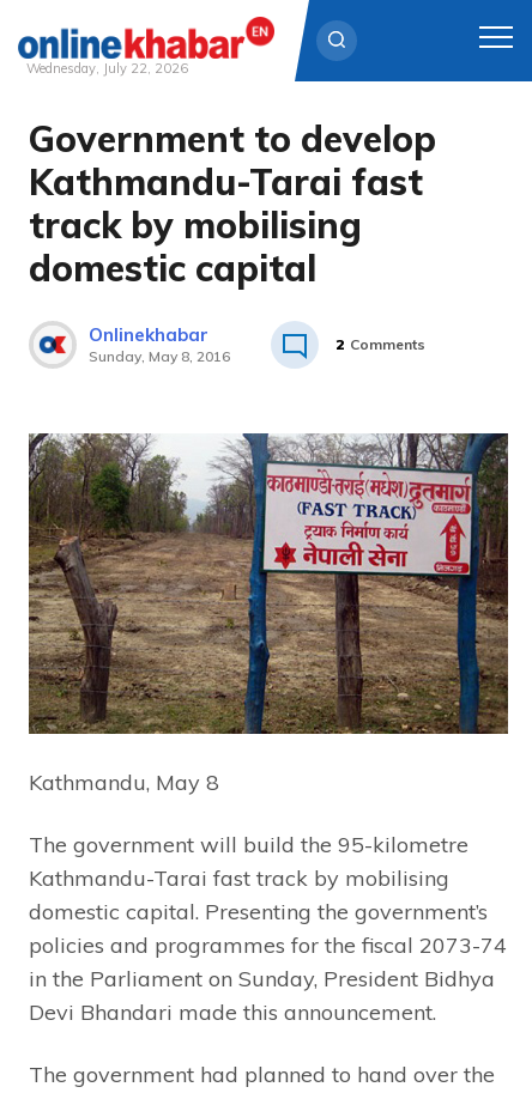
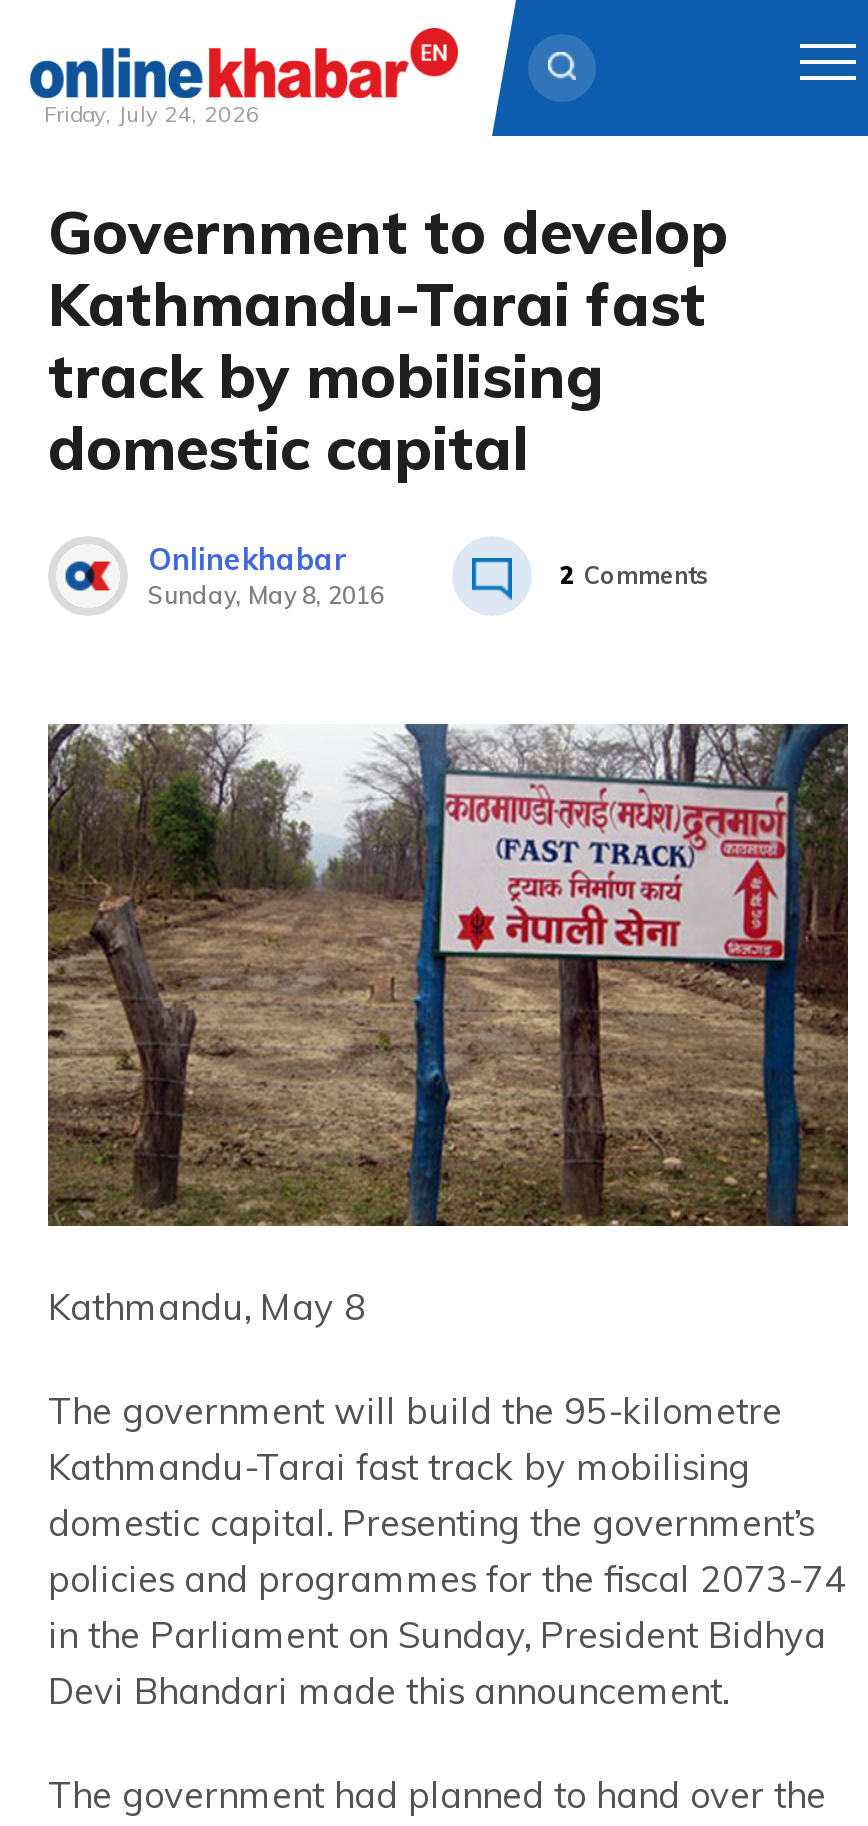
- Wednesday, July 22, 2026
+ Friday, July 24, 2026
